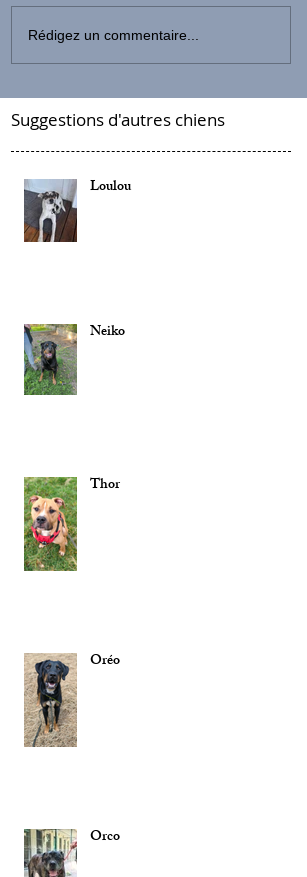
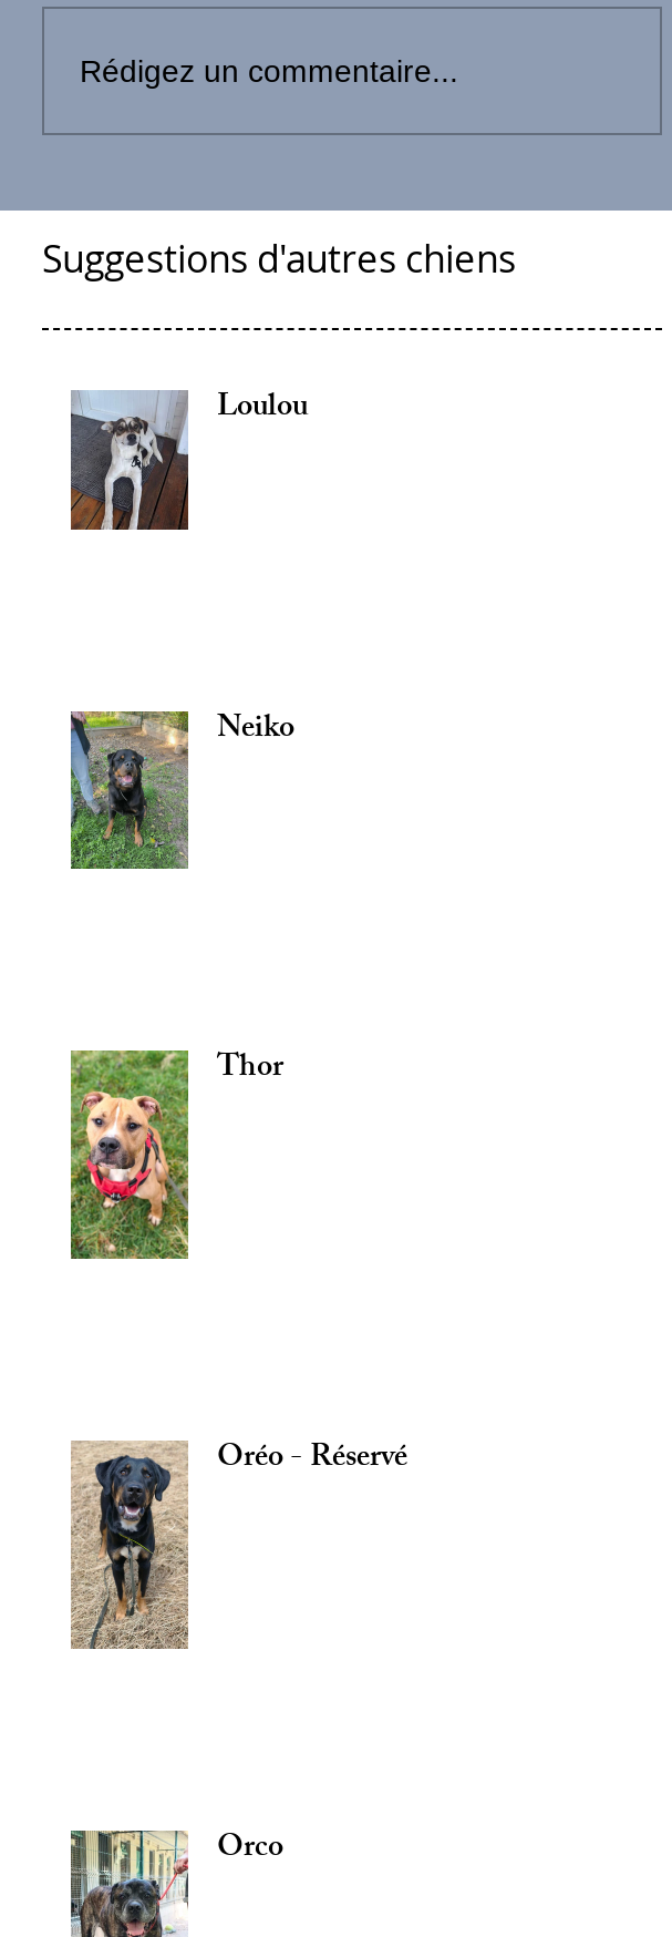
- Oréo
+ Oréo - Réservé
